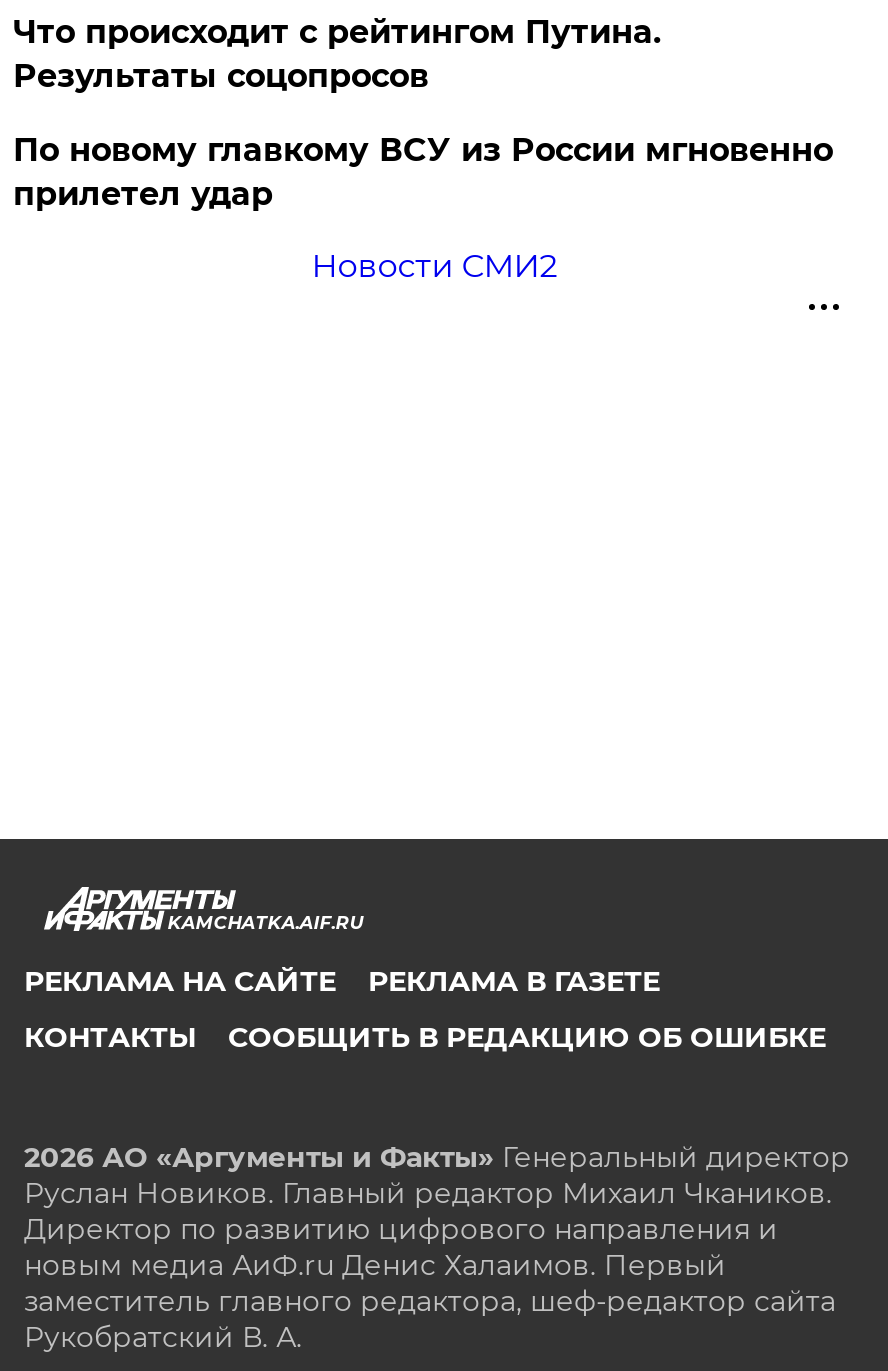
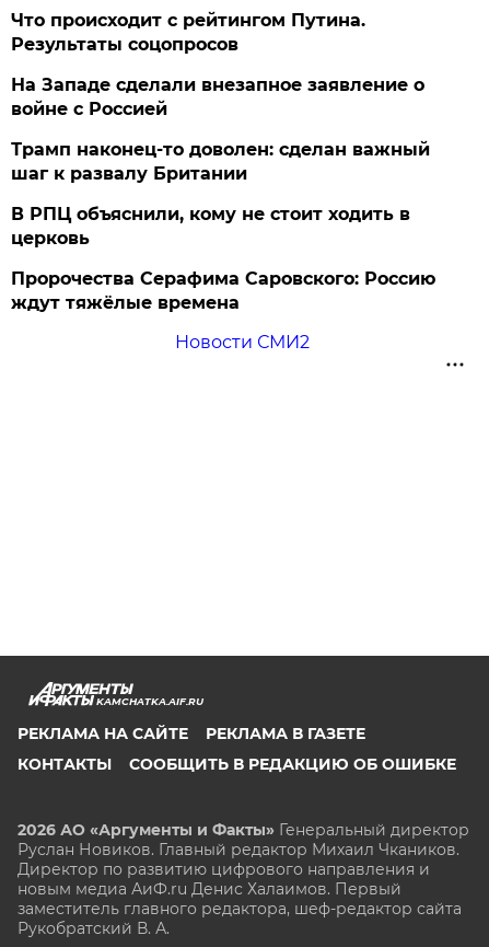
- По новому главкому ВСУ из России мгновенно
- прилетел удар
+ На Западе сделали внезапное заявление о
+ войне с Россией
+ Трамп наконец-то доволен: сделан важный
+ шаг к развалу Британии
+ В РПЦ объяснили, кому не стоит ходить в
+ церковь
+ Пророчества Серафима Саровского: Россию
+ ждут тяжёлые времена
